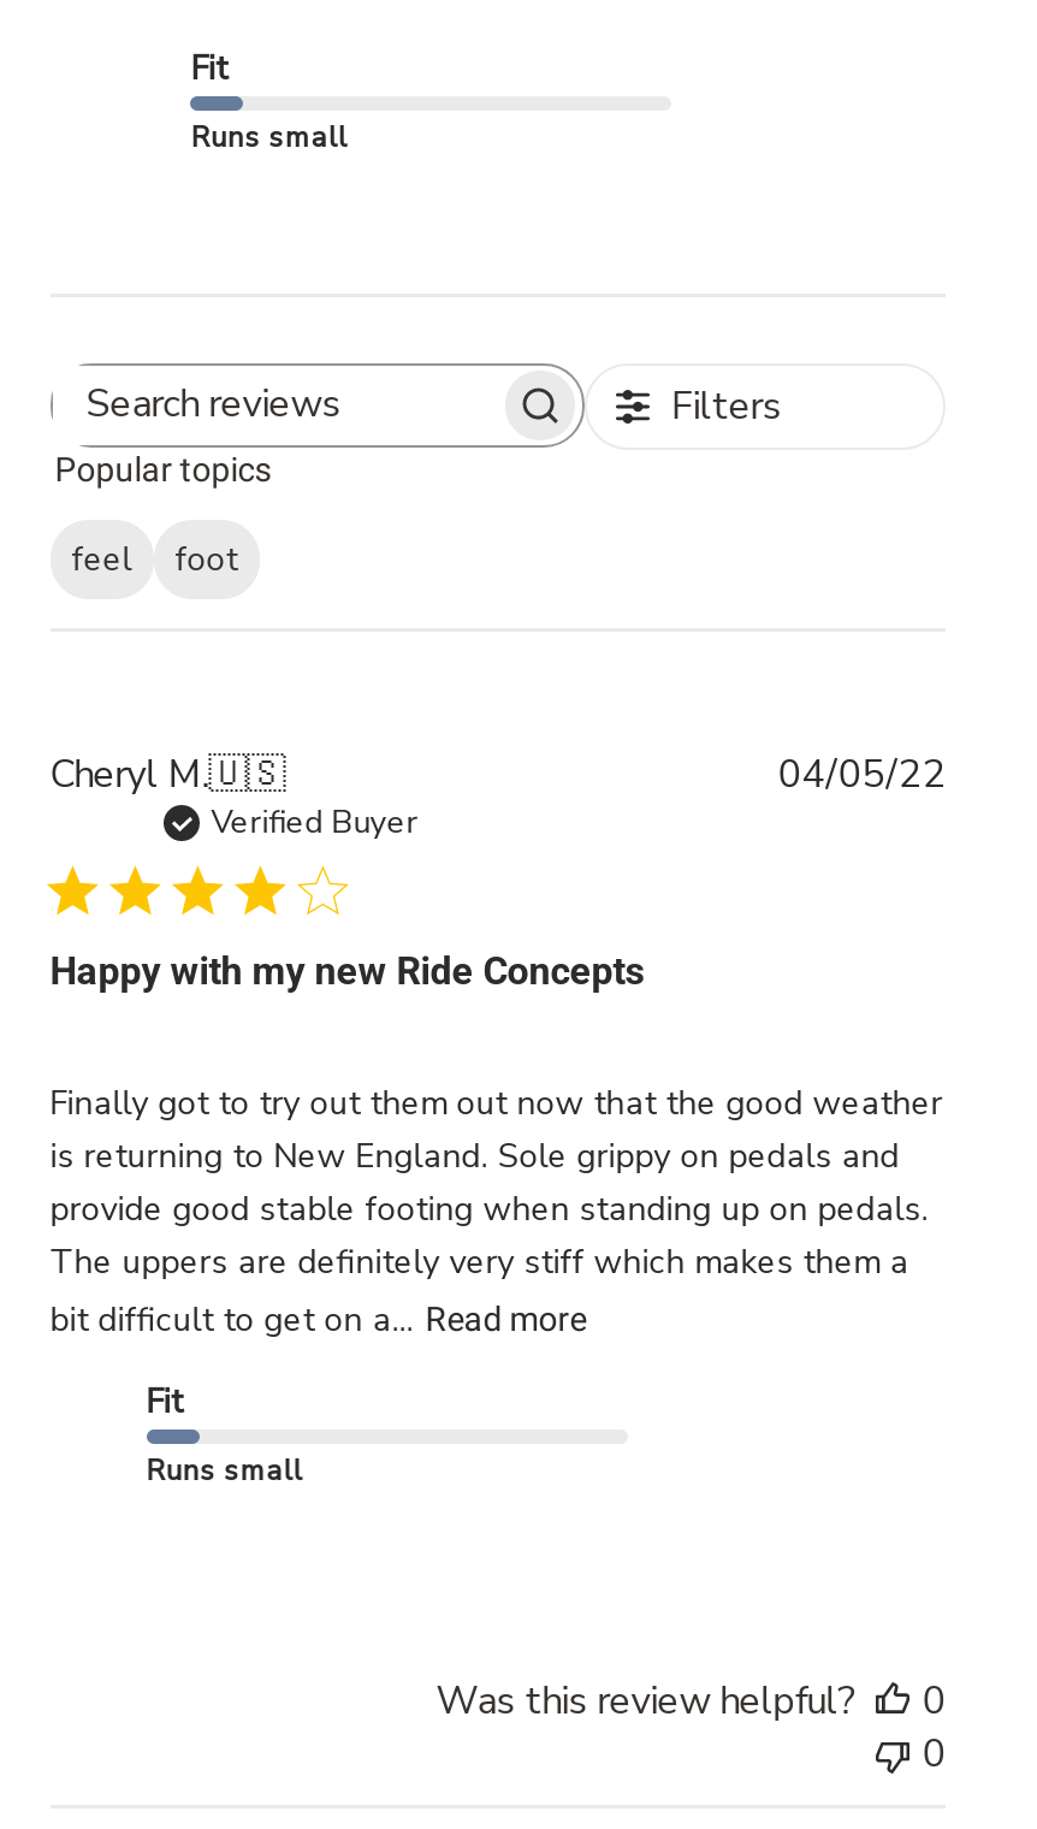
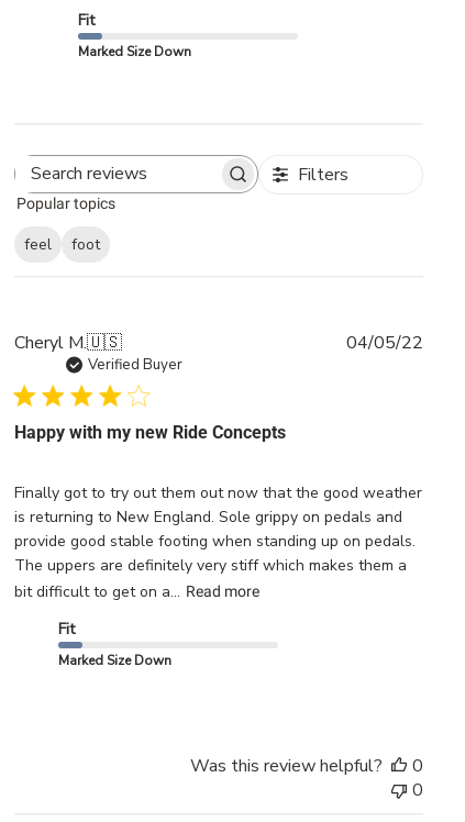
- Runs small
+ Marked Size Down

- Runs small
+ Marked Size Down
